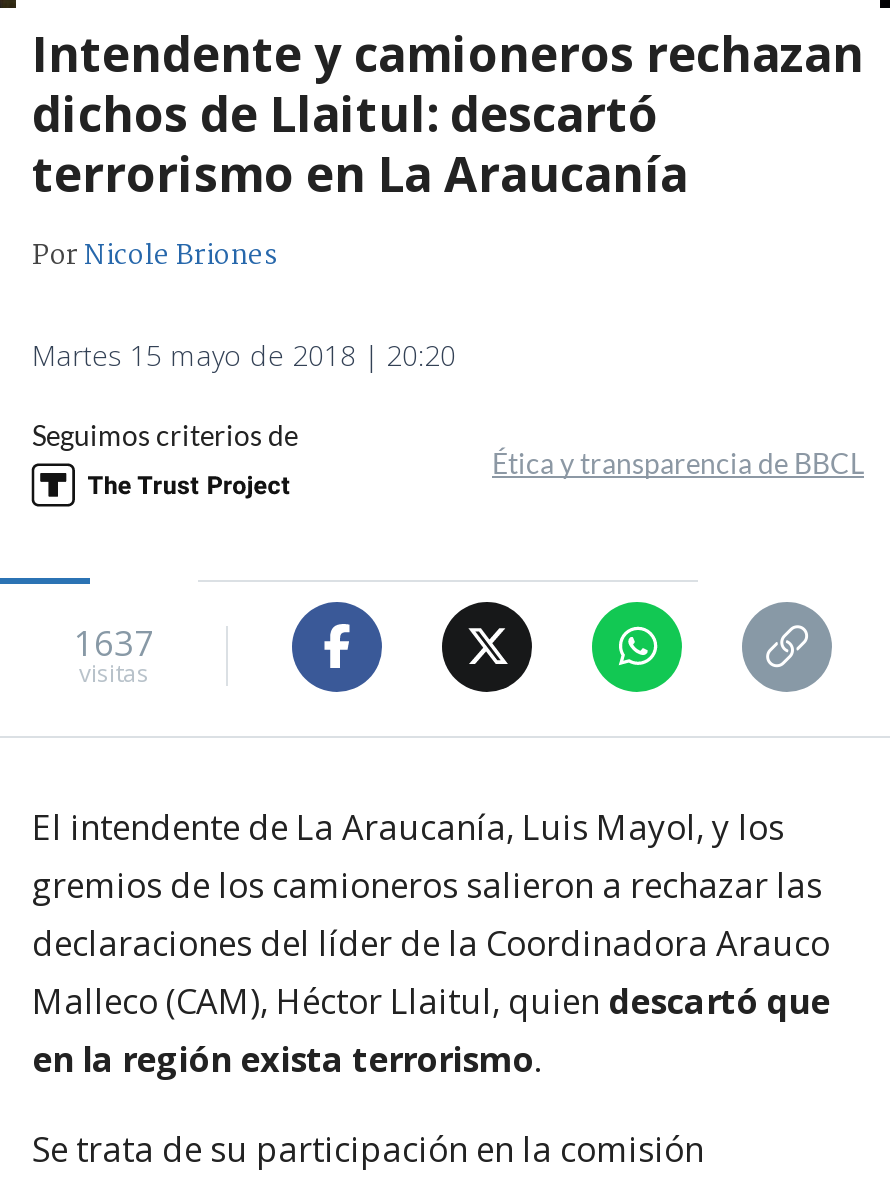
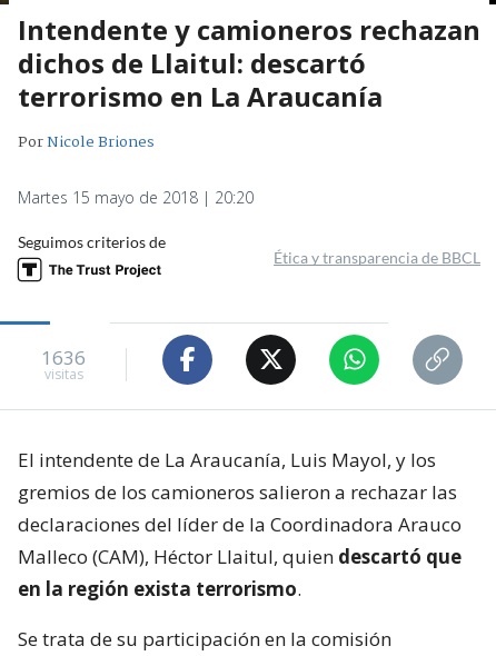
- 1637
+ 1636
